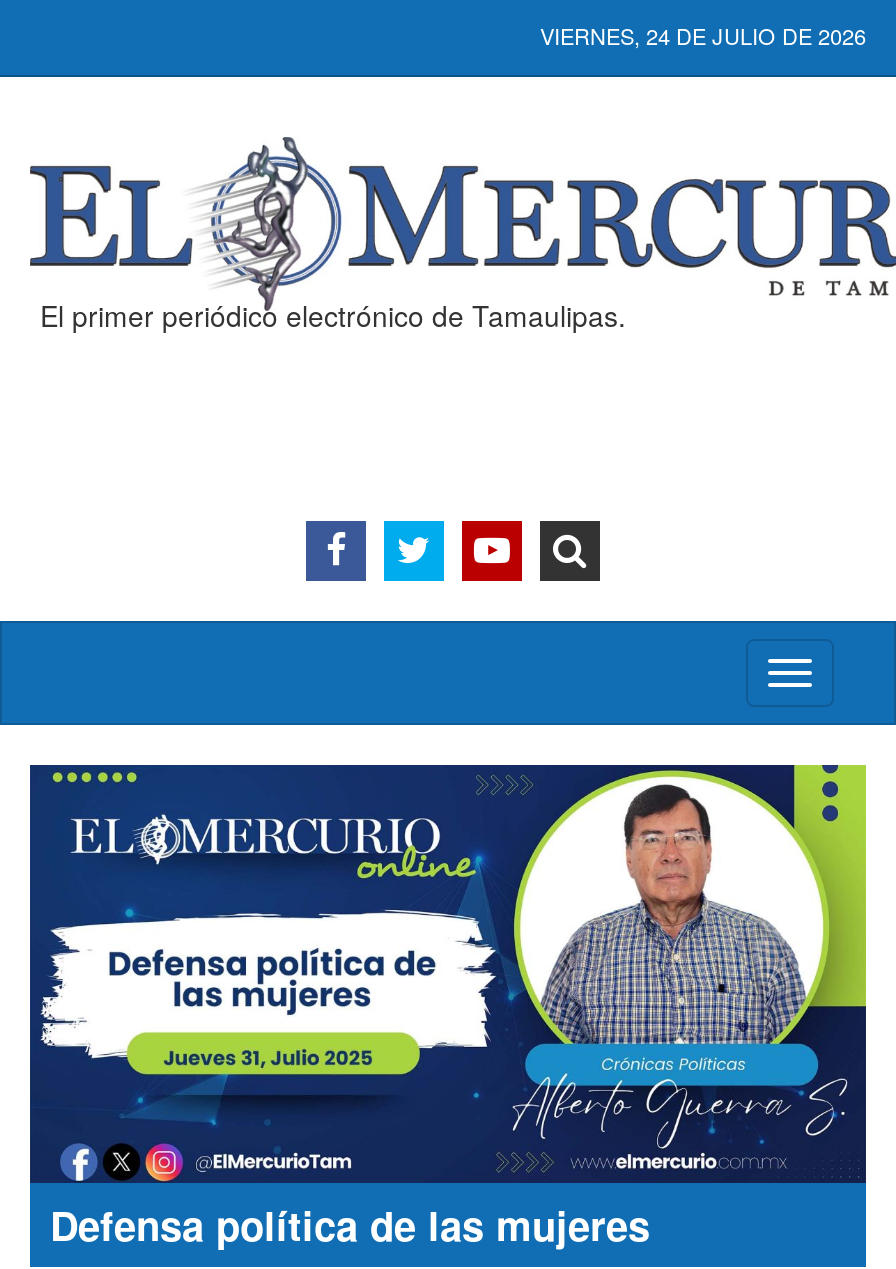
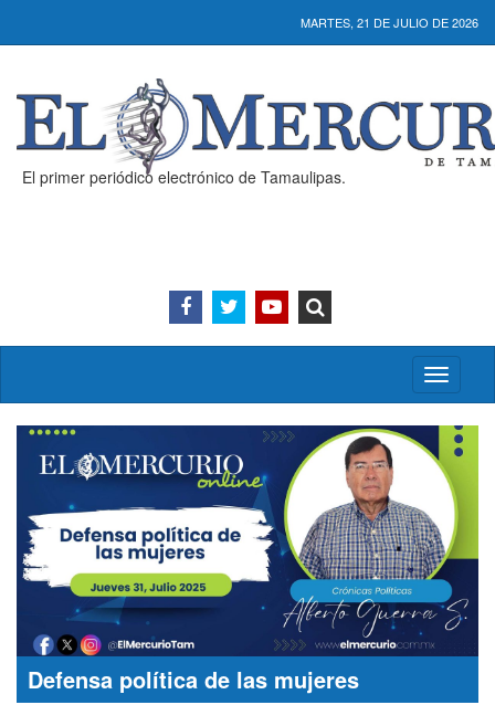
- VIERNES, 24 DE JULIO DE 2026
+ MARTES, 21 DE JULIO DE 2026
